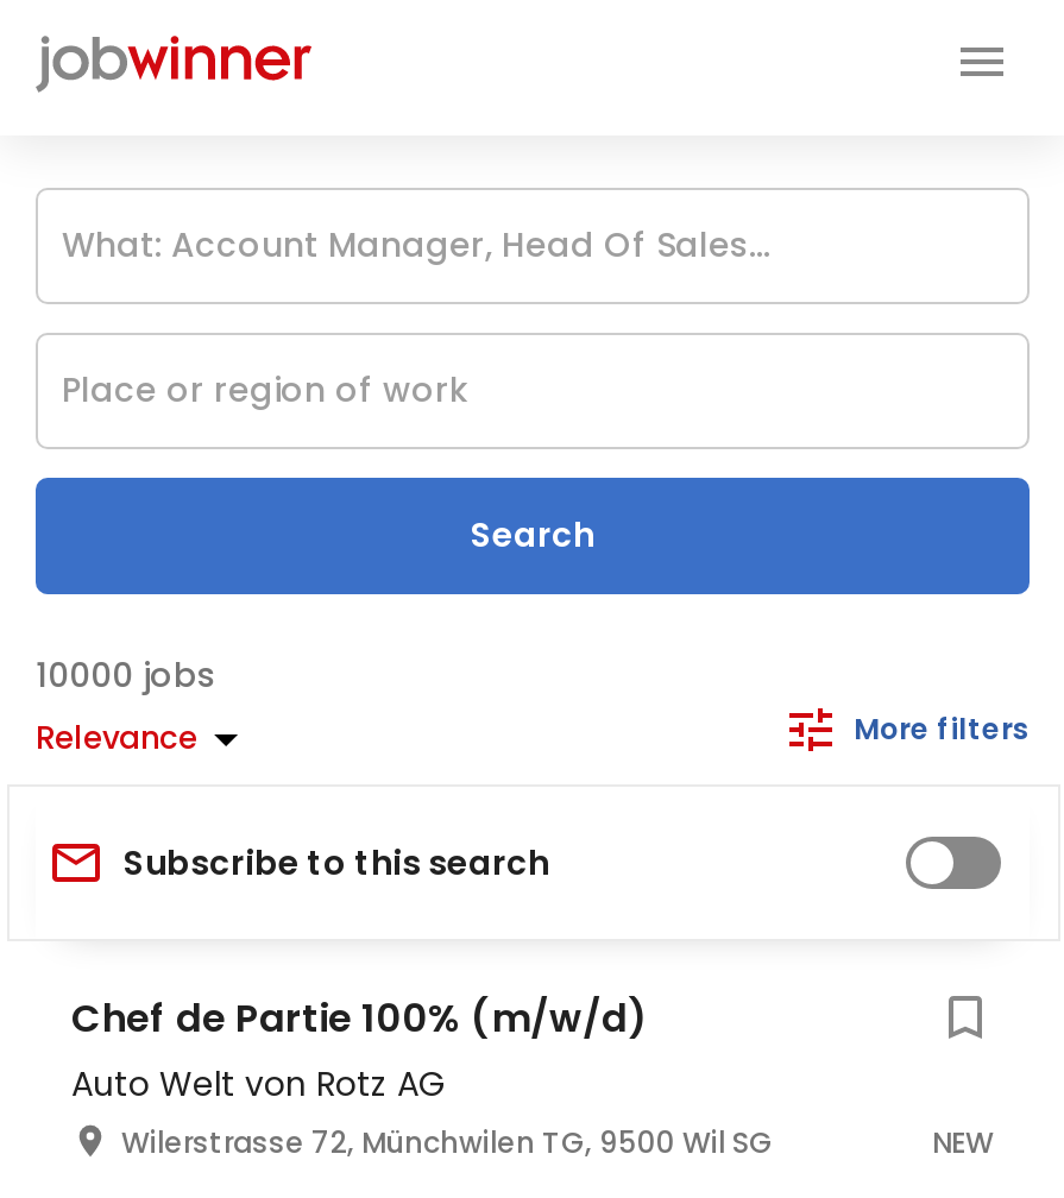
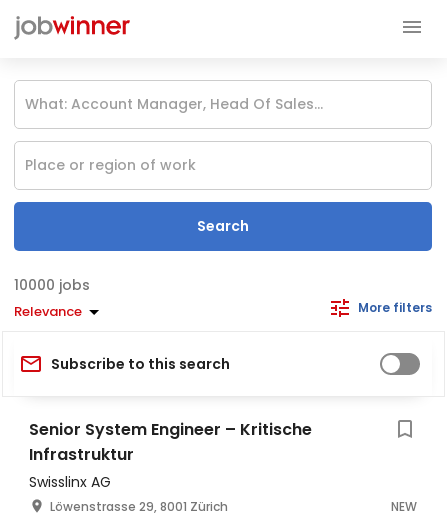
- Chef de Partie 100% (m/w/d)
- Auto Welt von Rotz AG
- Wilerstrasse 72, Münchwilen TG, 9500 Wil SG
+ Senior System Engineer – Kritische
+ Infrastruktur
+ Swisslinx AG
+ Löwenstrasse 29, 8001 Zürich
